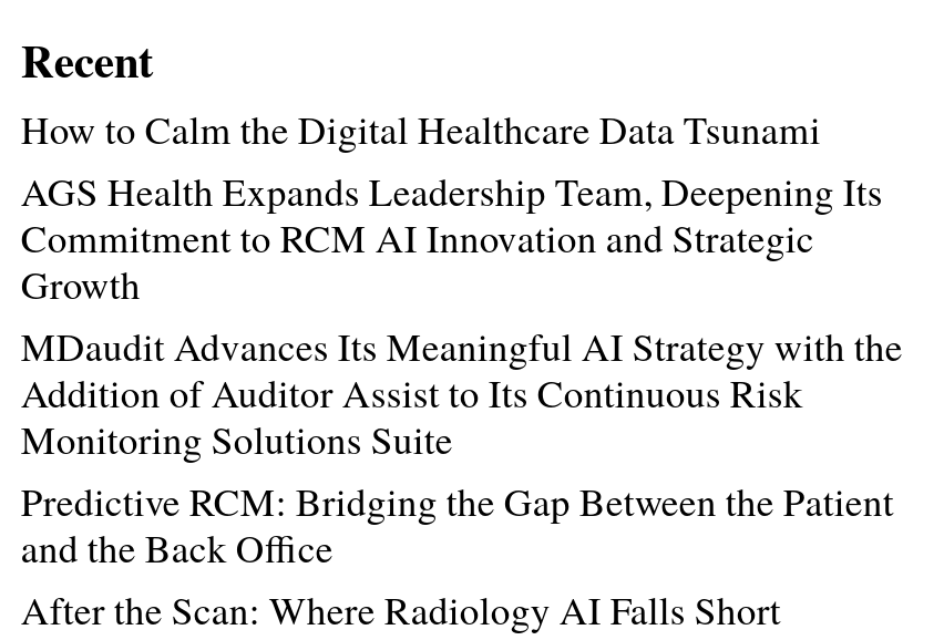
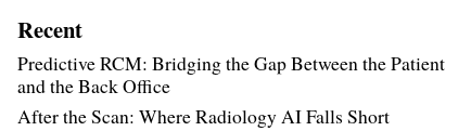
- How to Calm the Digital Healthcare Data Tsunami
- AGS Health Expands Leadership Team, Deepening Its
- Commitment to RCM AI Innovation and Strategic
- Growth
- MDaudit Advances Its Meaningful AI Strategy with the
- Addition of Auditor Assist to Its Continuous Risk
- Monitoring Solutions Suite
